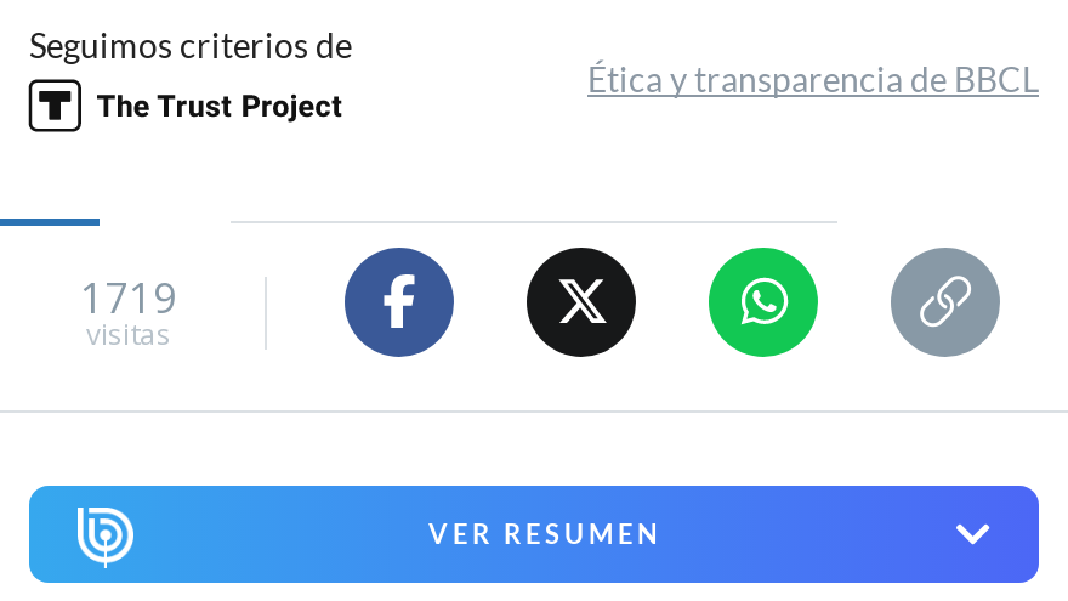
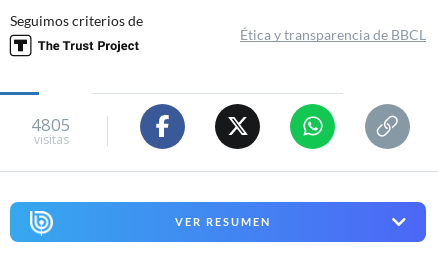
- 1719
+ 4805
